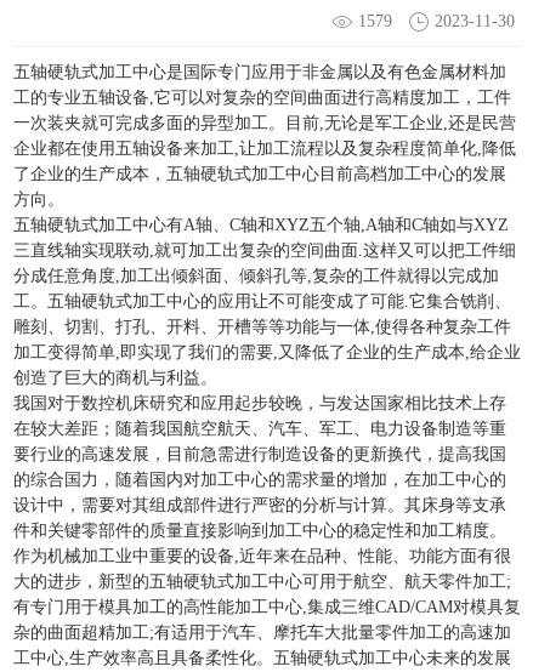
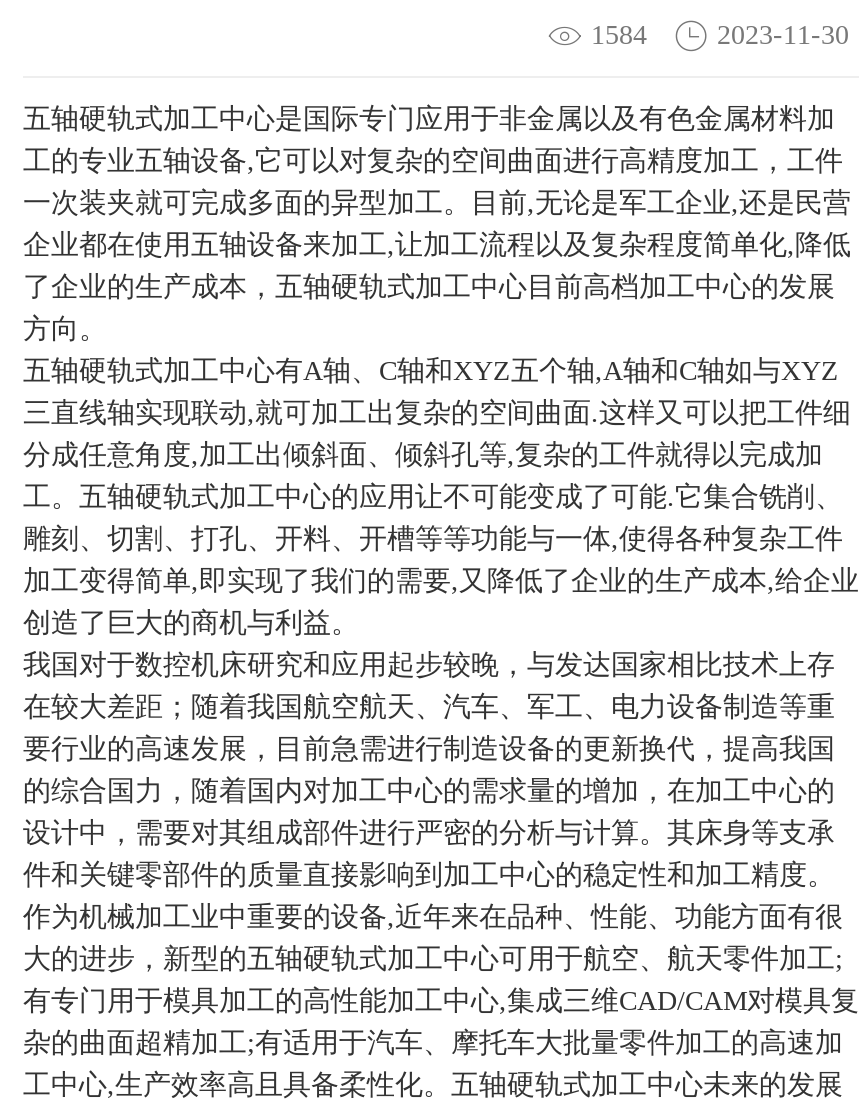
- 1579
+ 1584
